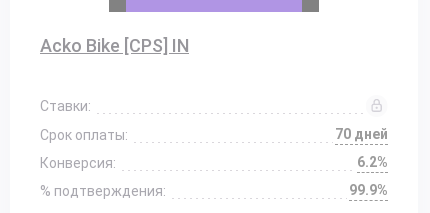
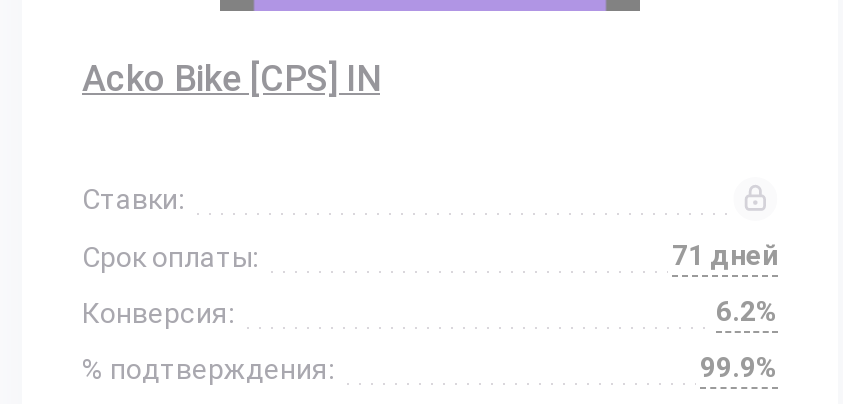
- 70 дней
+ 71 дней
